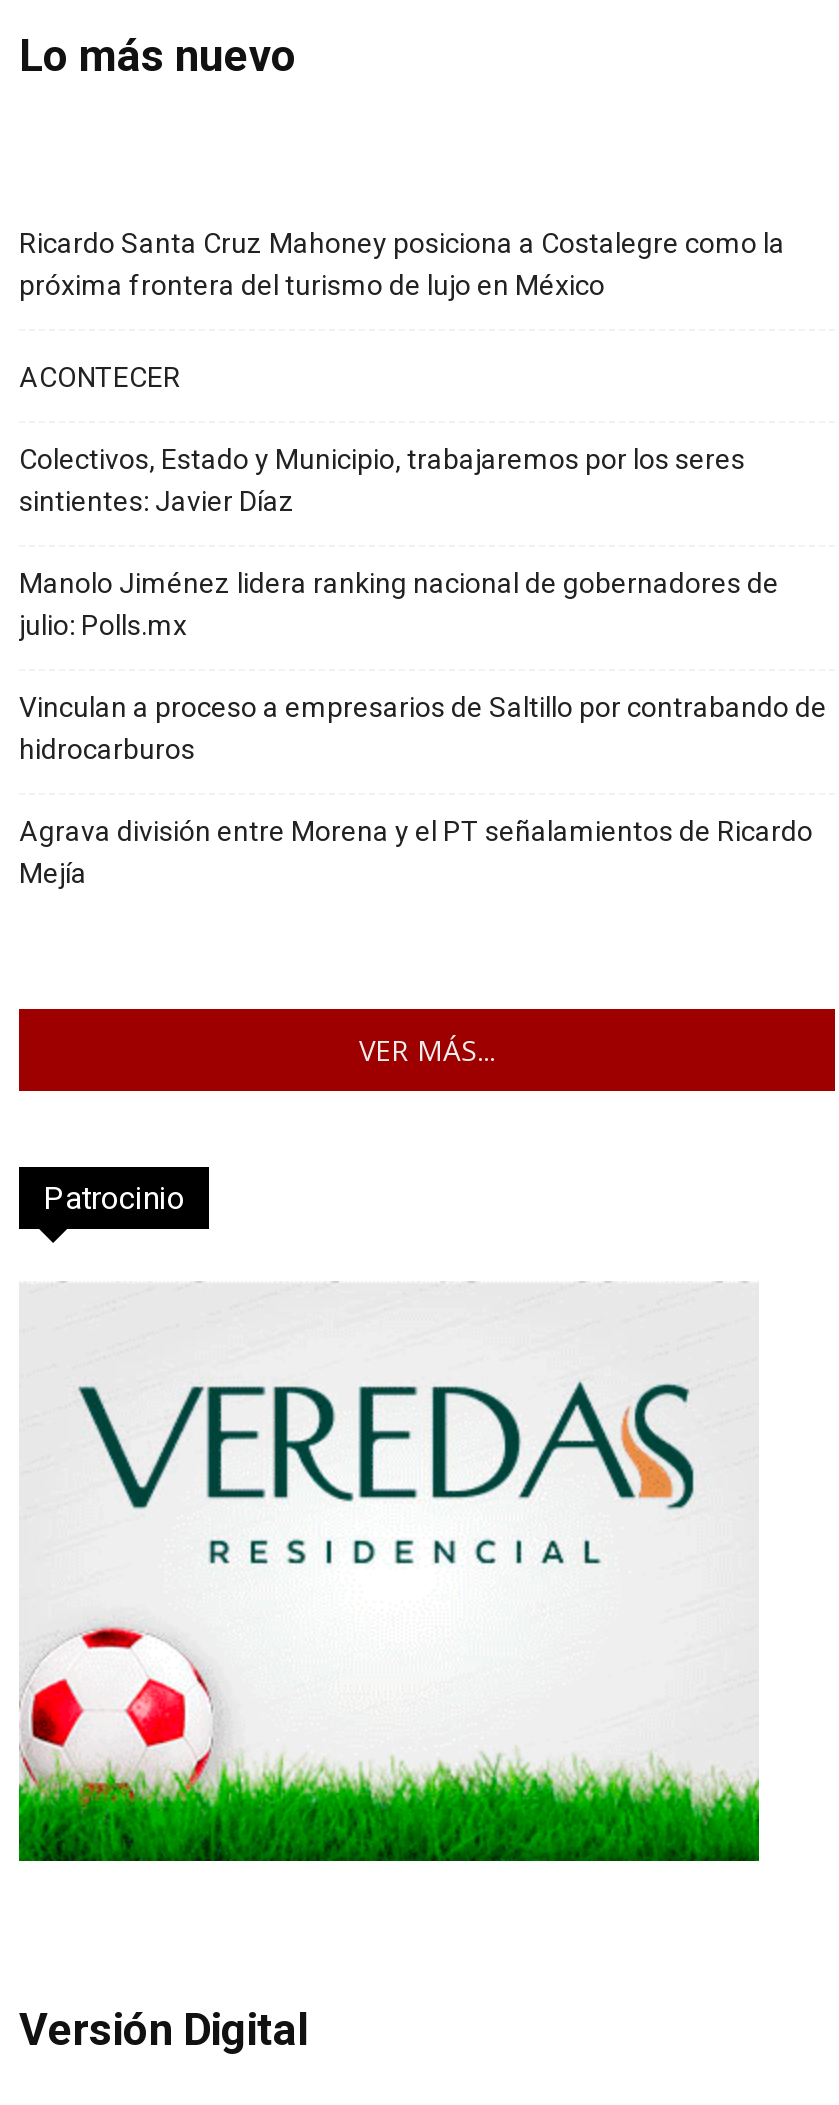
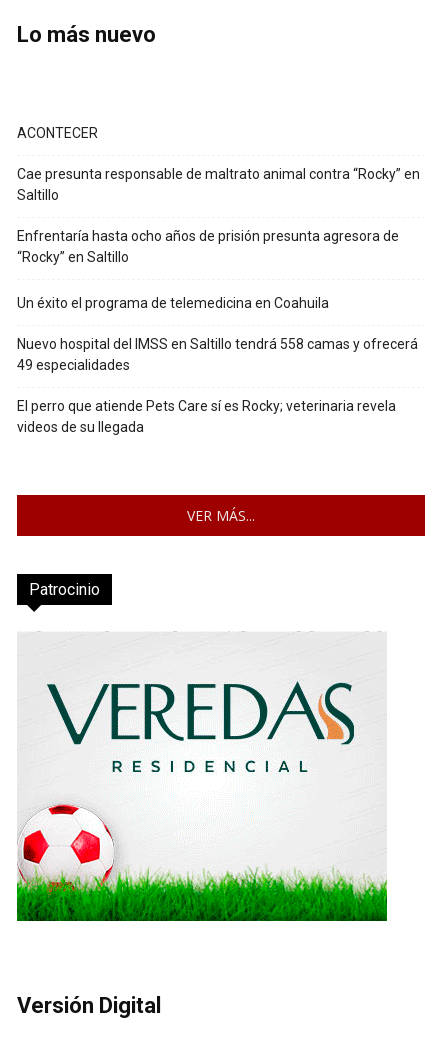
- Ricardo Santa Cruz Mahoney posiciona a Costalegre como la
- próxima frontera del turismo de lujo en México

moved up: ACONTECER

- Colectivos, Estado y Municipio, trabajaremos por los seres
- sintientes: Javier Díaz
- Manolo Jiménez lidera ranking nacional de gobernadores de
- julio: Polls.mx
- Vinculan a proceso a empresarios de Saltillo por contrabando de
- hidrocarburos
- Agrava división entre Morena y el PT señalamientos de Ricardo
- Mejía
+ Cae presunta responsable de maltrato animal contra “Rocky” en
+ Saltillo
+ Enfrentaría hasta ocho años de prisión presunta agresora de
+ “Rocky” en Saltillo
+ Un éxito el programa de telemedicina en Coahuila
+ Nuevo hospital del IMSS en Saltillo tendrá 558 camas y ofrecerá
+ 49 especialidades
+ El perro que atiende Pets Care sí es Rocky; veterinaria revela
+ videos de su llegada
